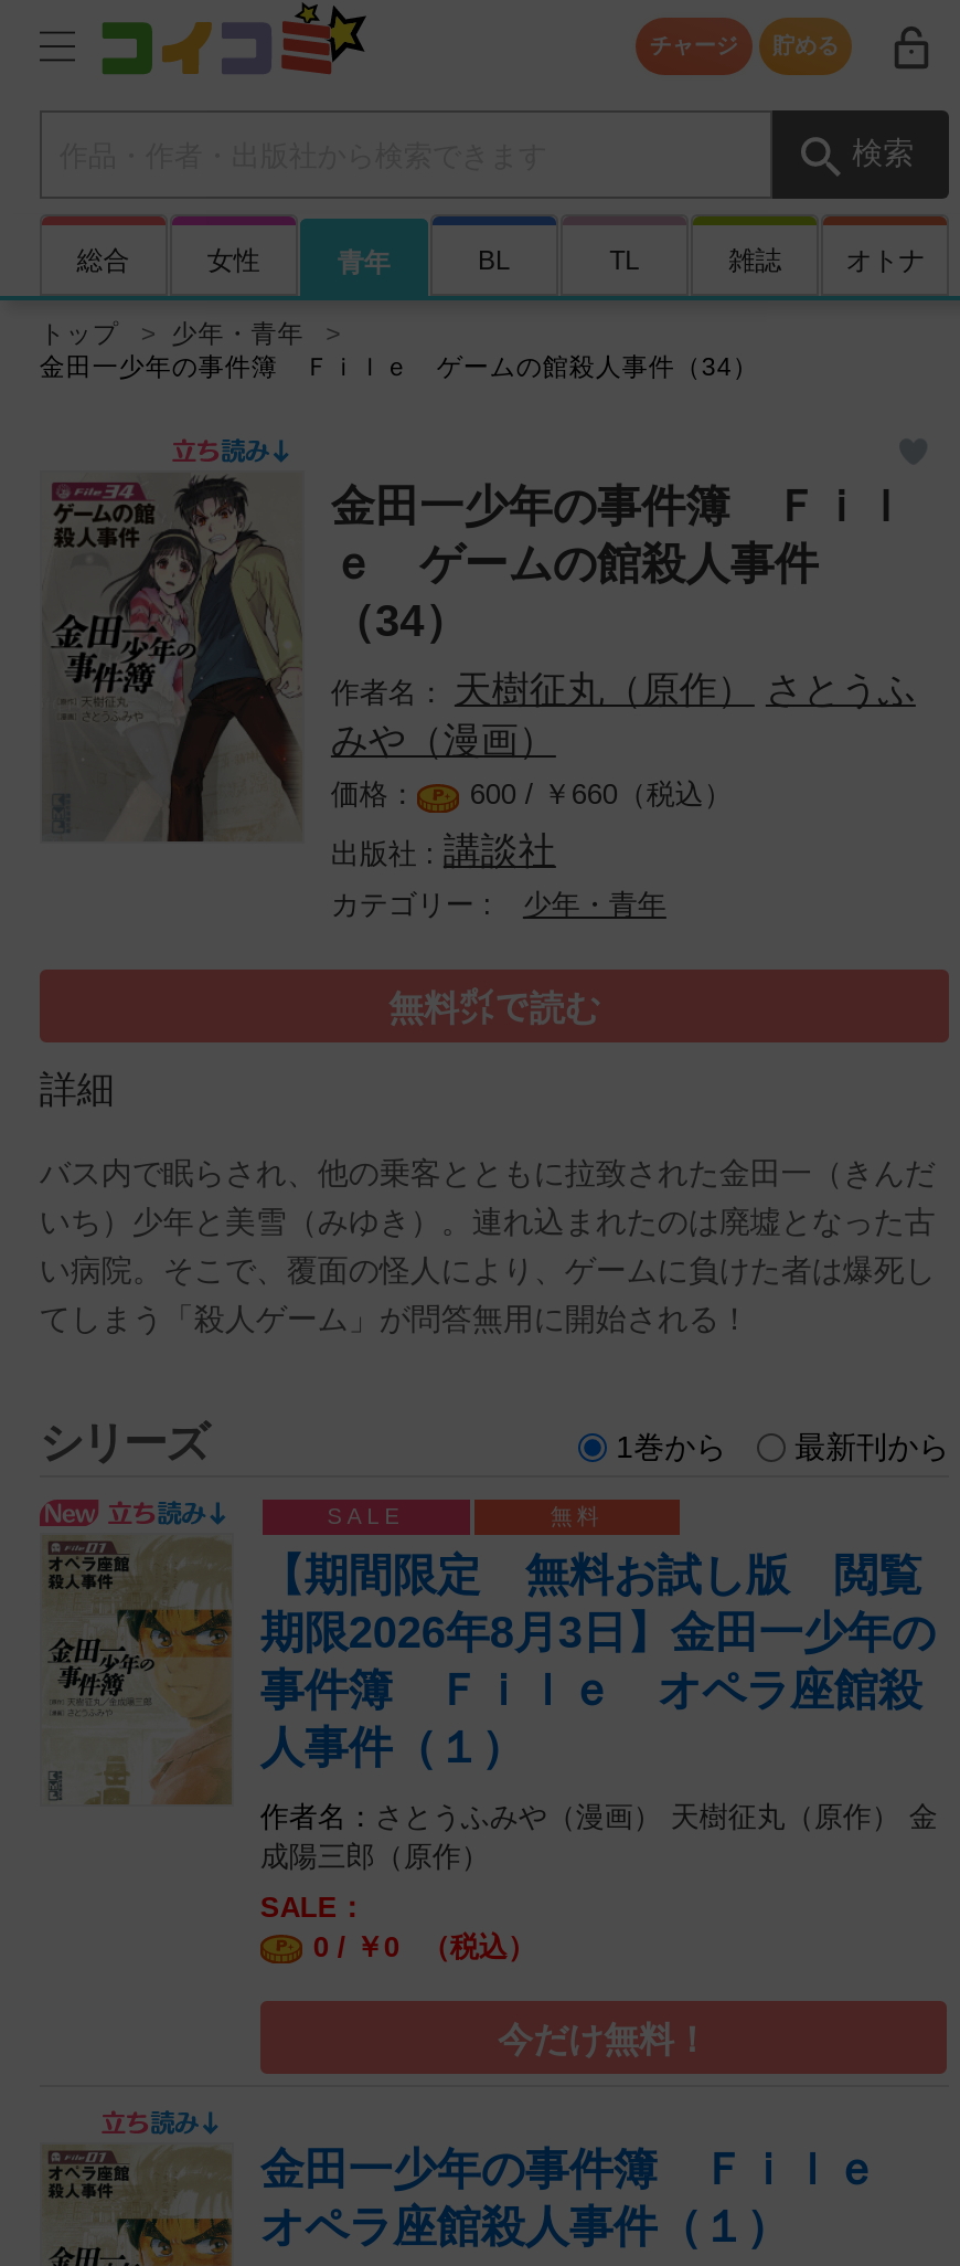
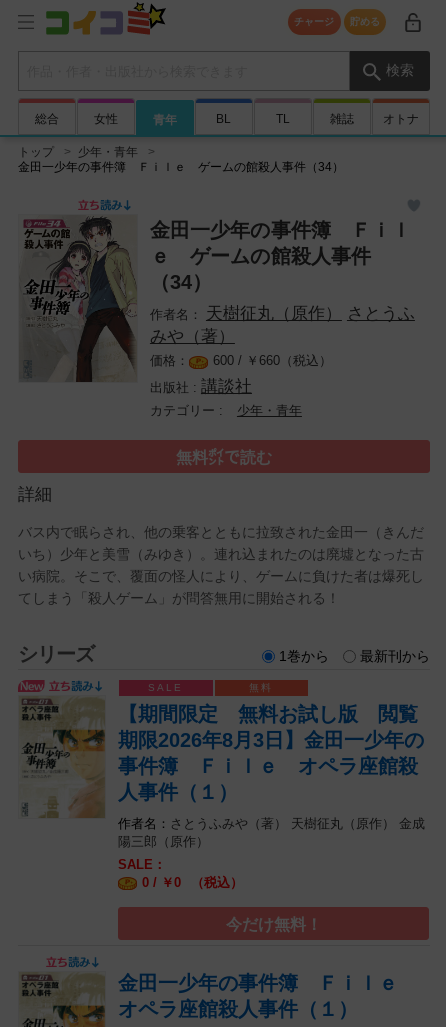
- みや（漫画）
+ みや（著）

- さとうふみや（漫画） 天樹征丸（原作） 金
- 成陽三郎（原作）
+ さとうふみや（著） 天樹征丸（原作） 金成
+ 陽三郎（原作）
